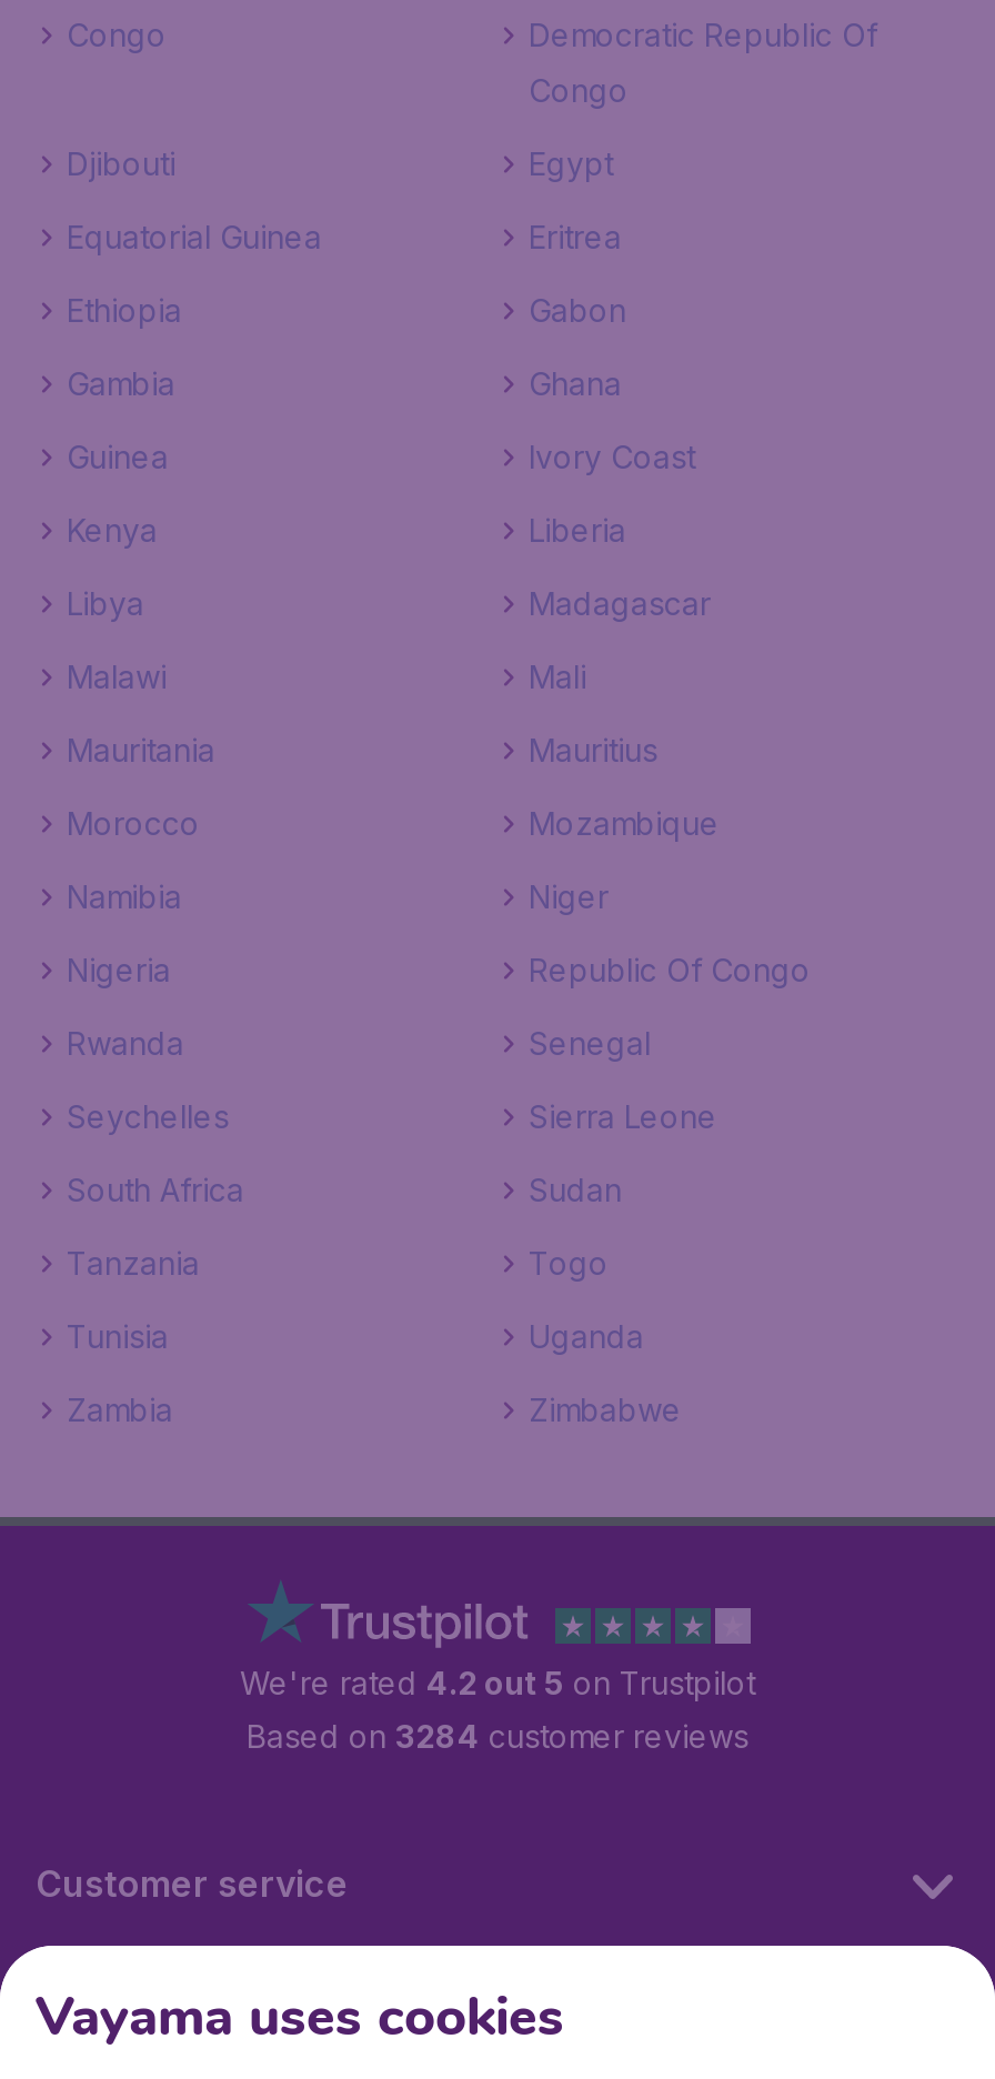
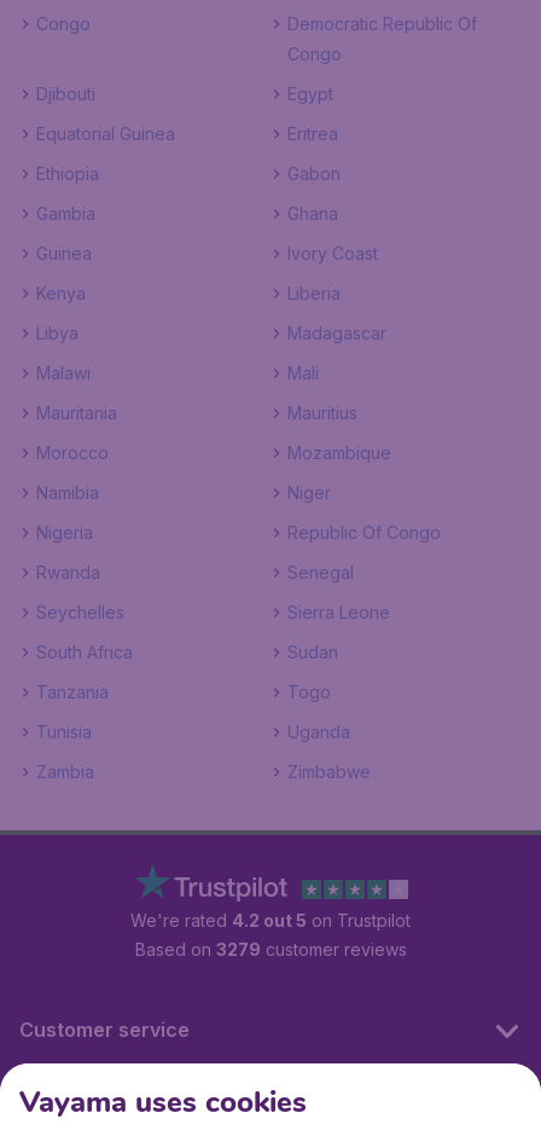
- Based on 3284 customer reviews
+ Based on 3279 customer reviews
